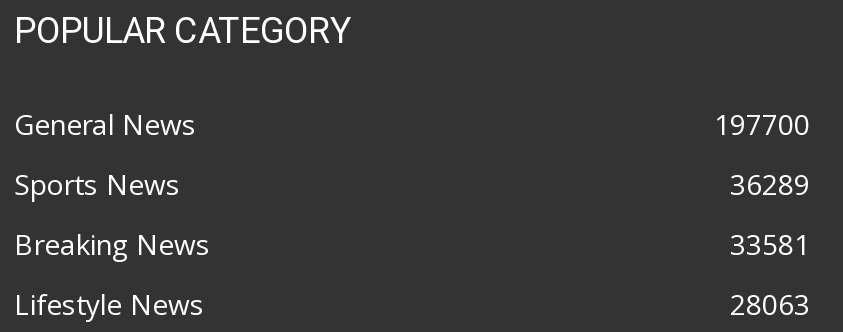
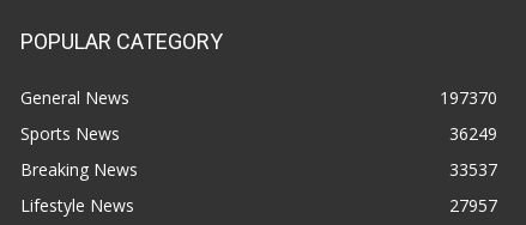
- 197700
+ 197370

- 36289
+ 36249

- 33581
+ 33537

- 28063
+ 27957
